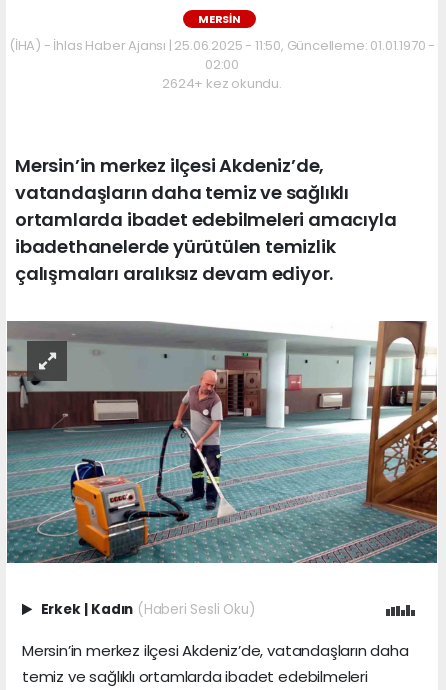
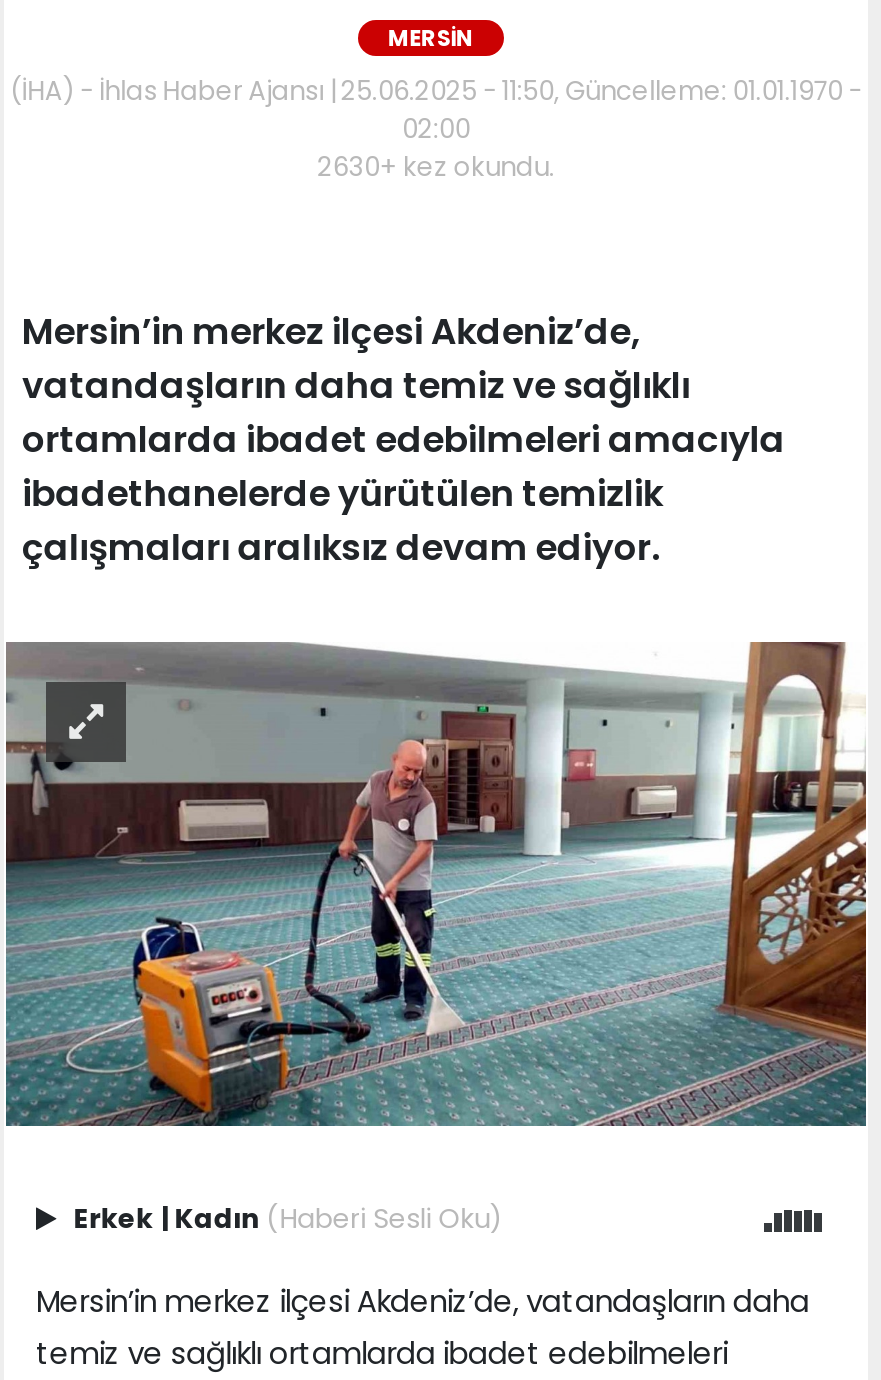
- 2624+ kez okundu.
+ 2630+ kez okundu.
